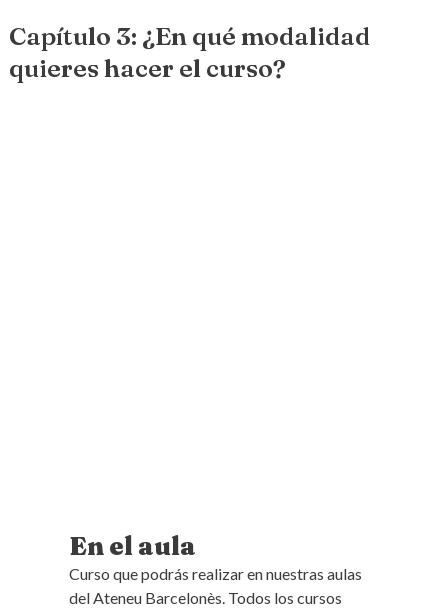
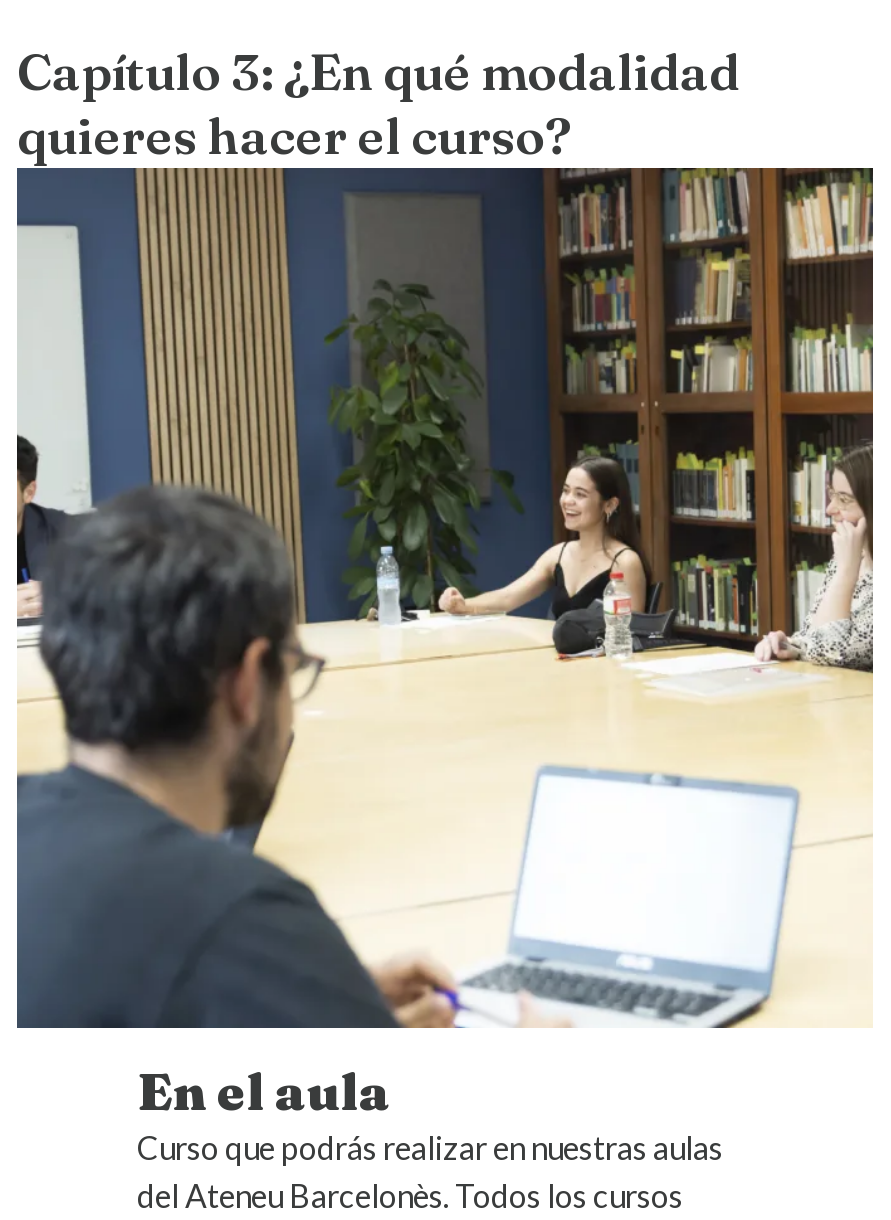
+ [image]
